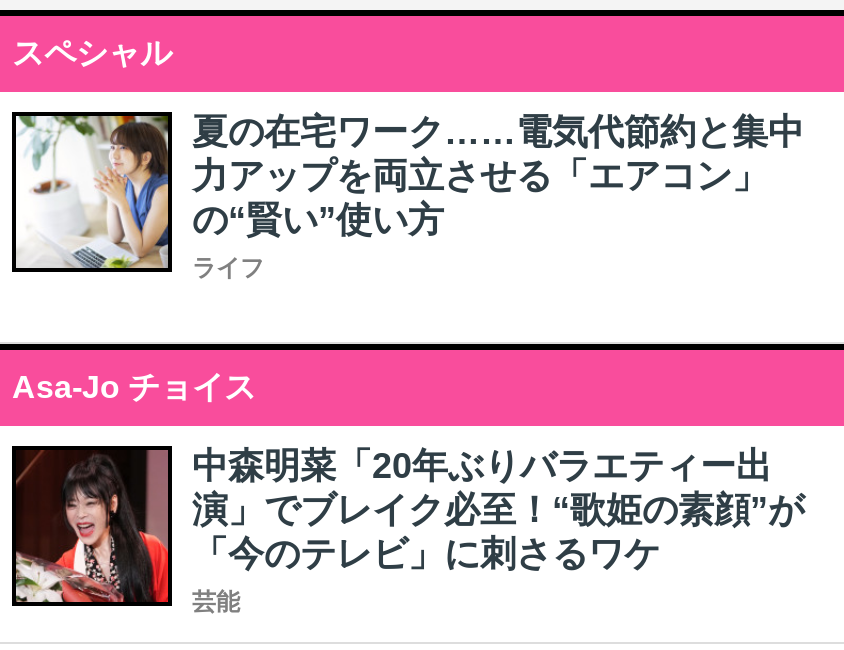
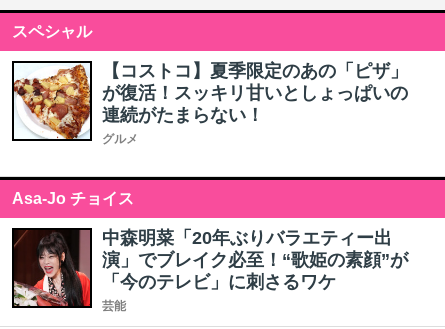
- [image]
- 夏の在宅ワーク……電気代節約と集中
- 力アップを両立させる「エアコン」
- の“賢い”使い方
- ライフ
+ [image]
+ 【コストコ】夏季限定のあの「ピザ」
+ が復活！スッキリ甘いとしょっぱいの
+ 連続がたまらない！
+ グルメ
